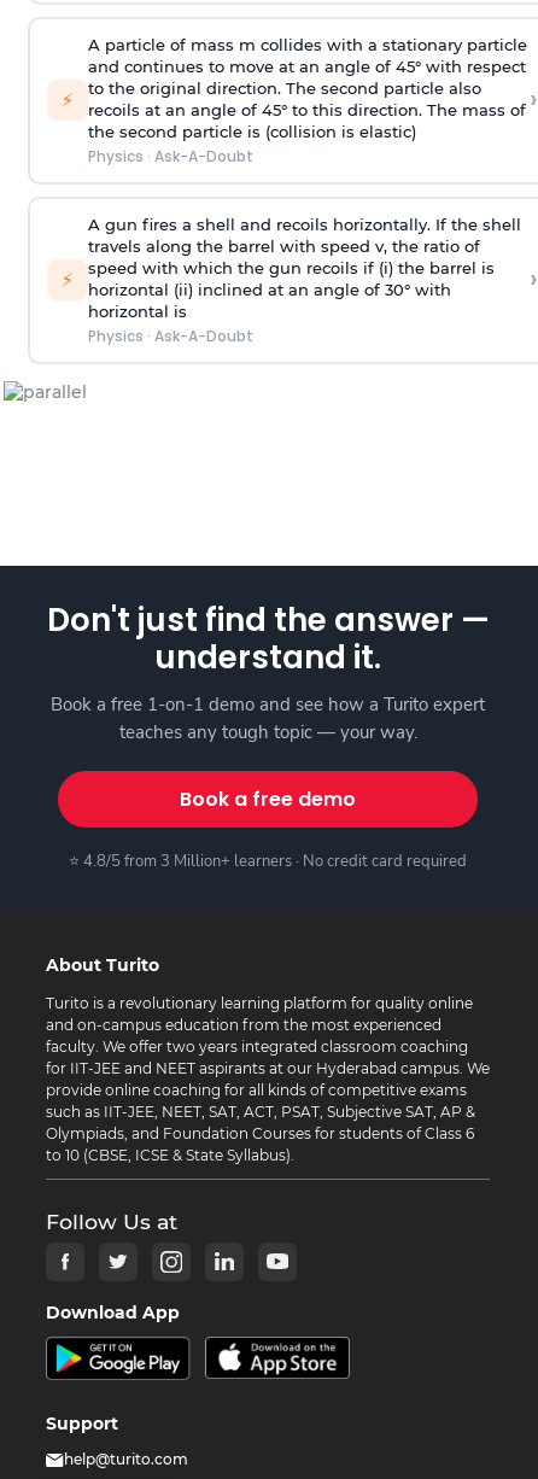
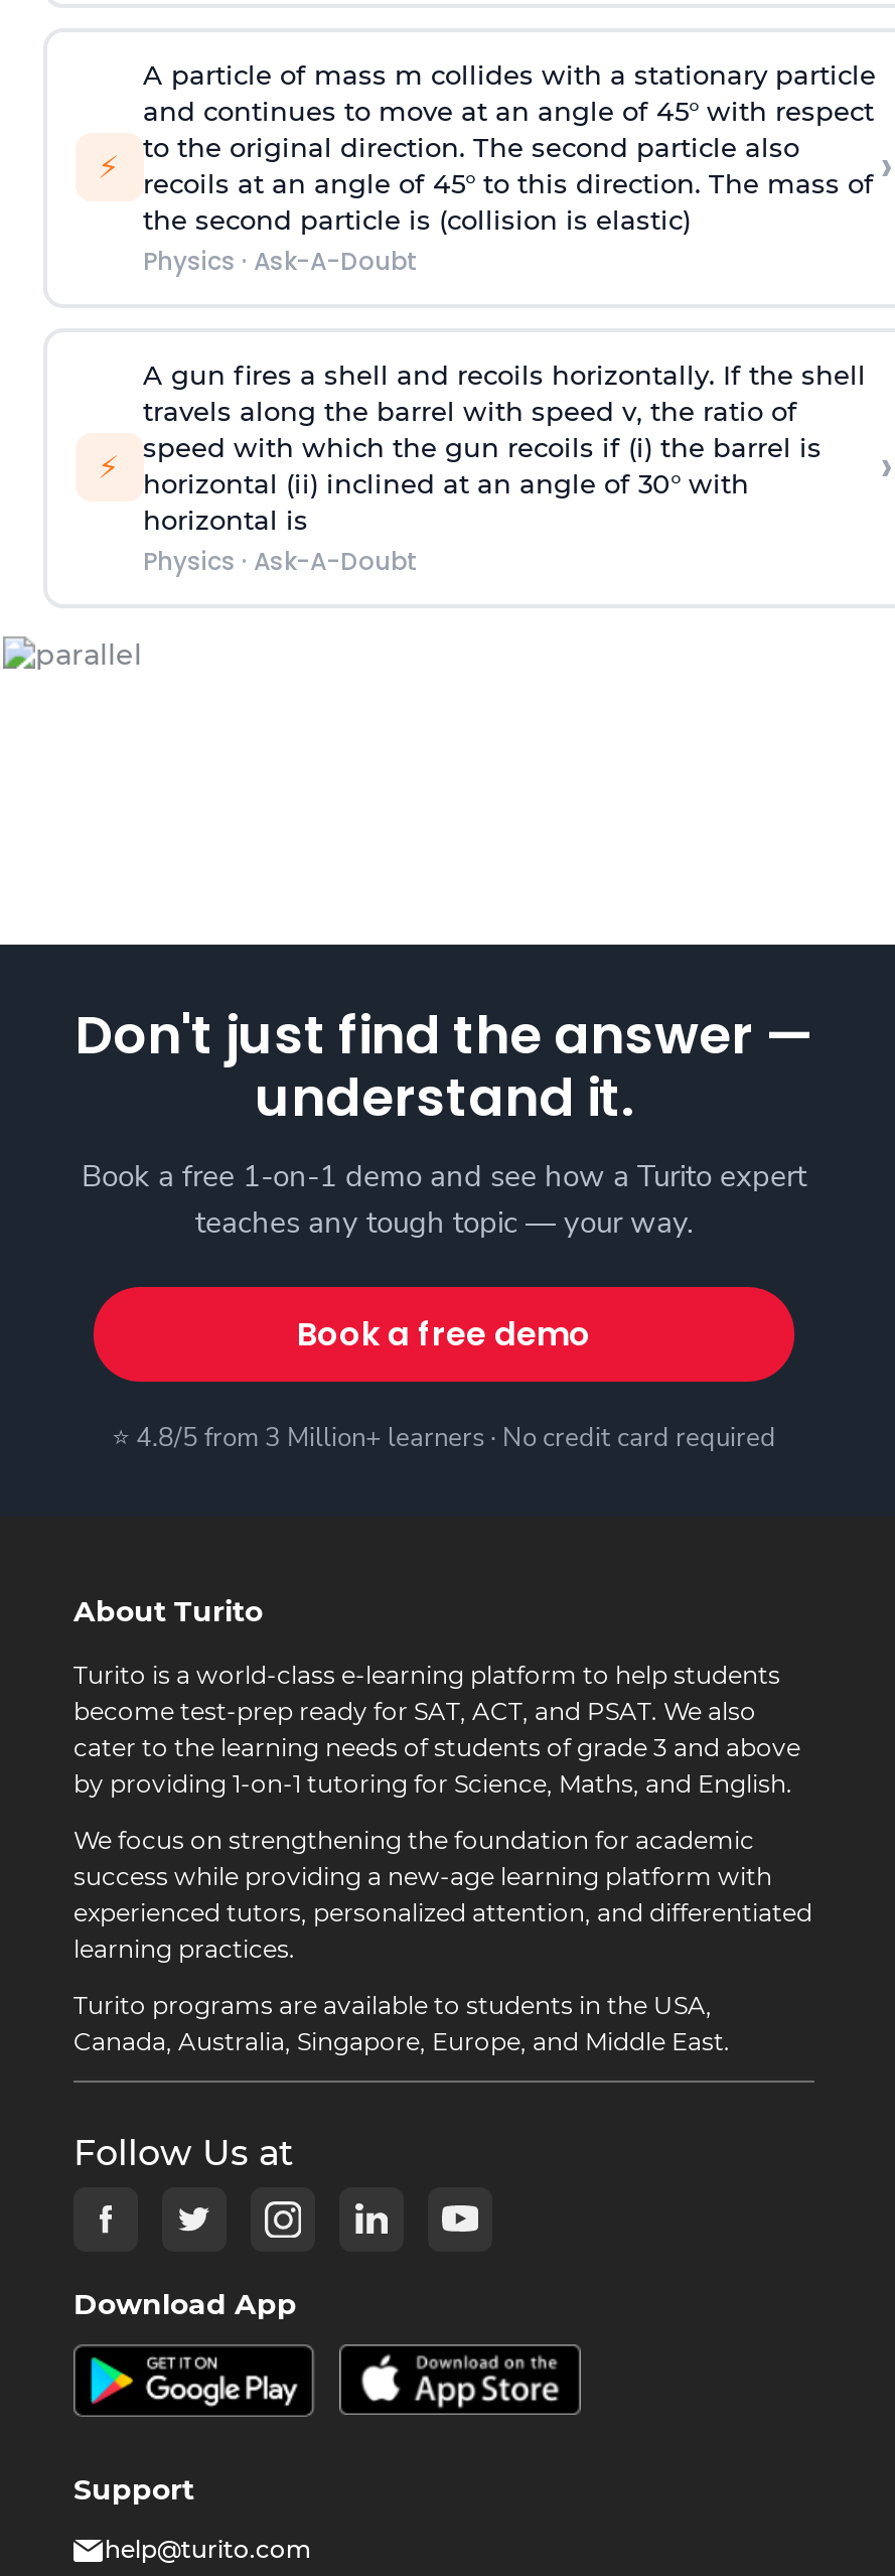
- Turito is a revolutionary learning platform for quality online
- and on-campus education from the most experienced
- faculty. We offer two years integrated classroom coaching
- for IIT-JEE and NEET aspirants at our Hyderabad campus. We
- provide online coaching for all kinds of competitive exams
- such as IIT-JEE, NEET, SAT, ACT, PSAT, Subjective SAT, AP &
- Olympiads, and Foundation Courses for students of Class 6
- to 10 (CBSE, ICSE & State Syllabus).
+ Turito is a world-class e-learning platform to help students
+ become test-prep ready for SAT, ACT, and PSAT. We also
+ cater to the learning needs of students of grade 3 and above
+ by providing 1-on-1 tutoring for Science, Maths, and English.
+ We focus on strengthening the foundation for academic
+ success while providing a new-age learning platform with
+ experienced tutors, personalized attention, and differentiated
+ learning practices.
+ Turito programs are available to students in the USA,
+ Canada, Australia, Singapore, Europe, and Middle East.
